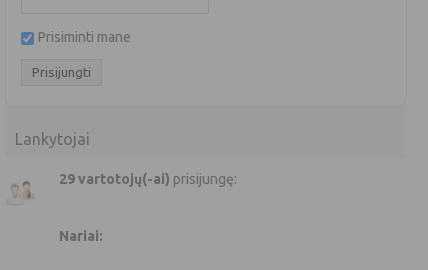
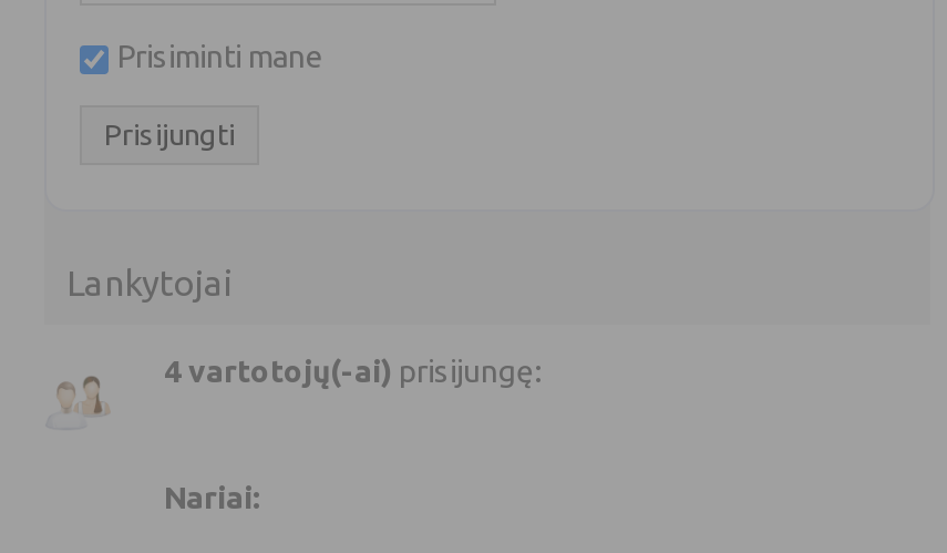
- 29 vartotojų(-ai) prisijungę:
+ 4 vartotojų(-ai) prisijungę:
